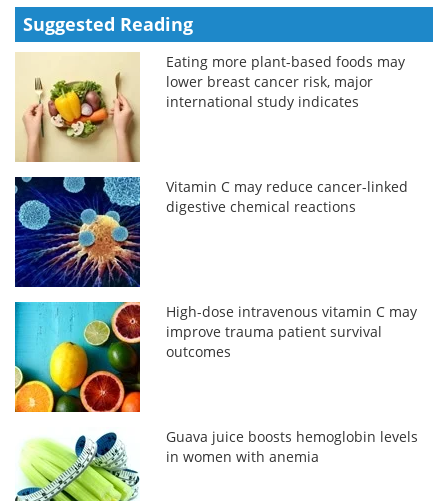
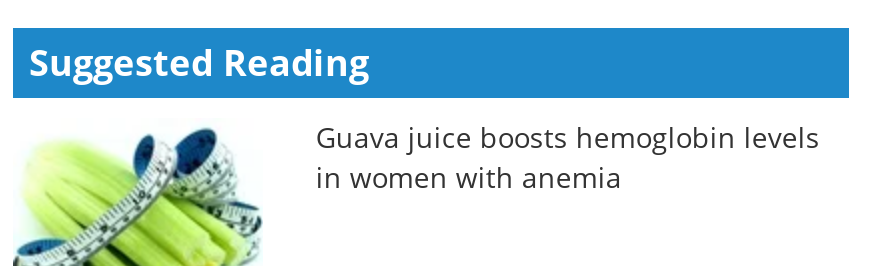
- [image]
- Eating more plant-based foods may
- lower breast cancer risk, major
- international study indicates

- [image]
- Vitamin C may reduce cancer-linked
- digestive chemical reactions

- [image]
- High-dose intravenous vitamin C may
- improve trauma patient survival
- outcomes
